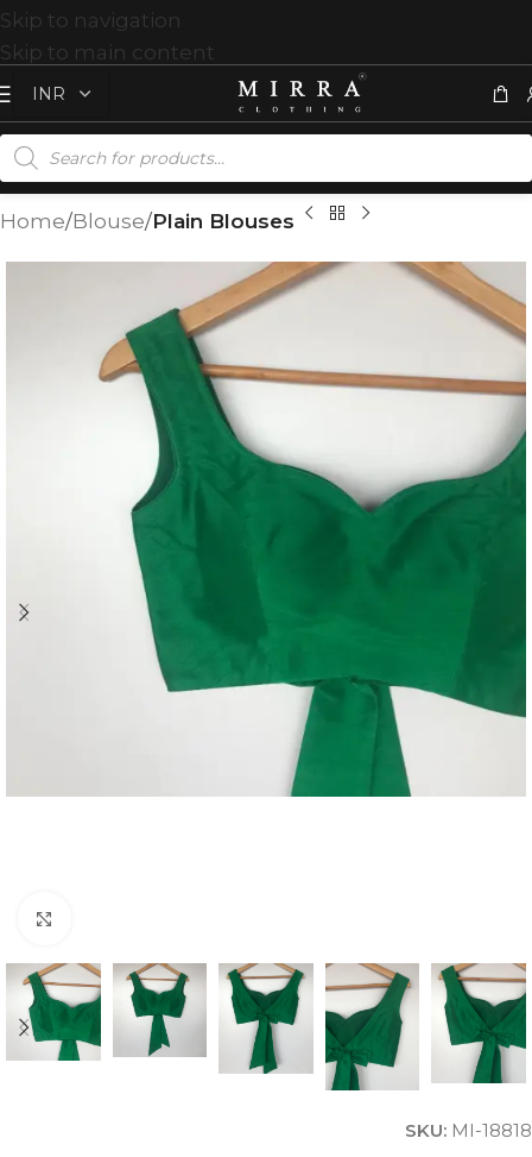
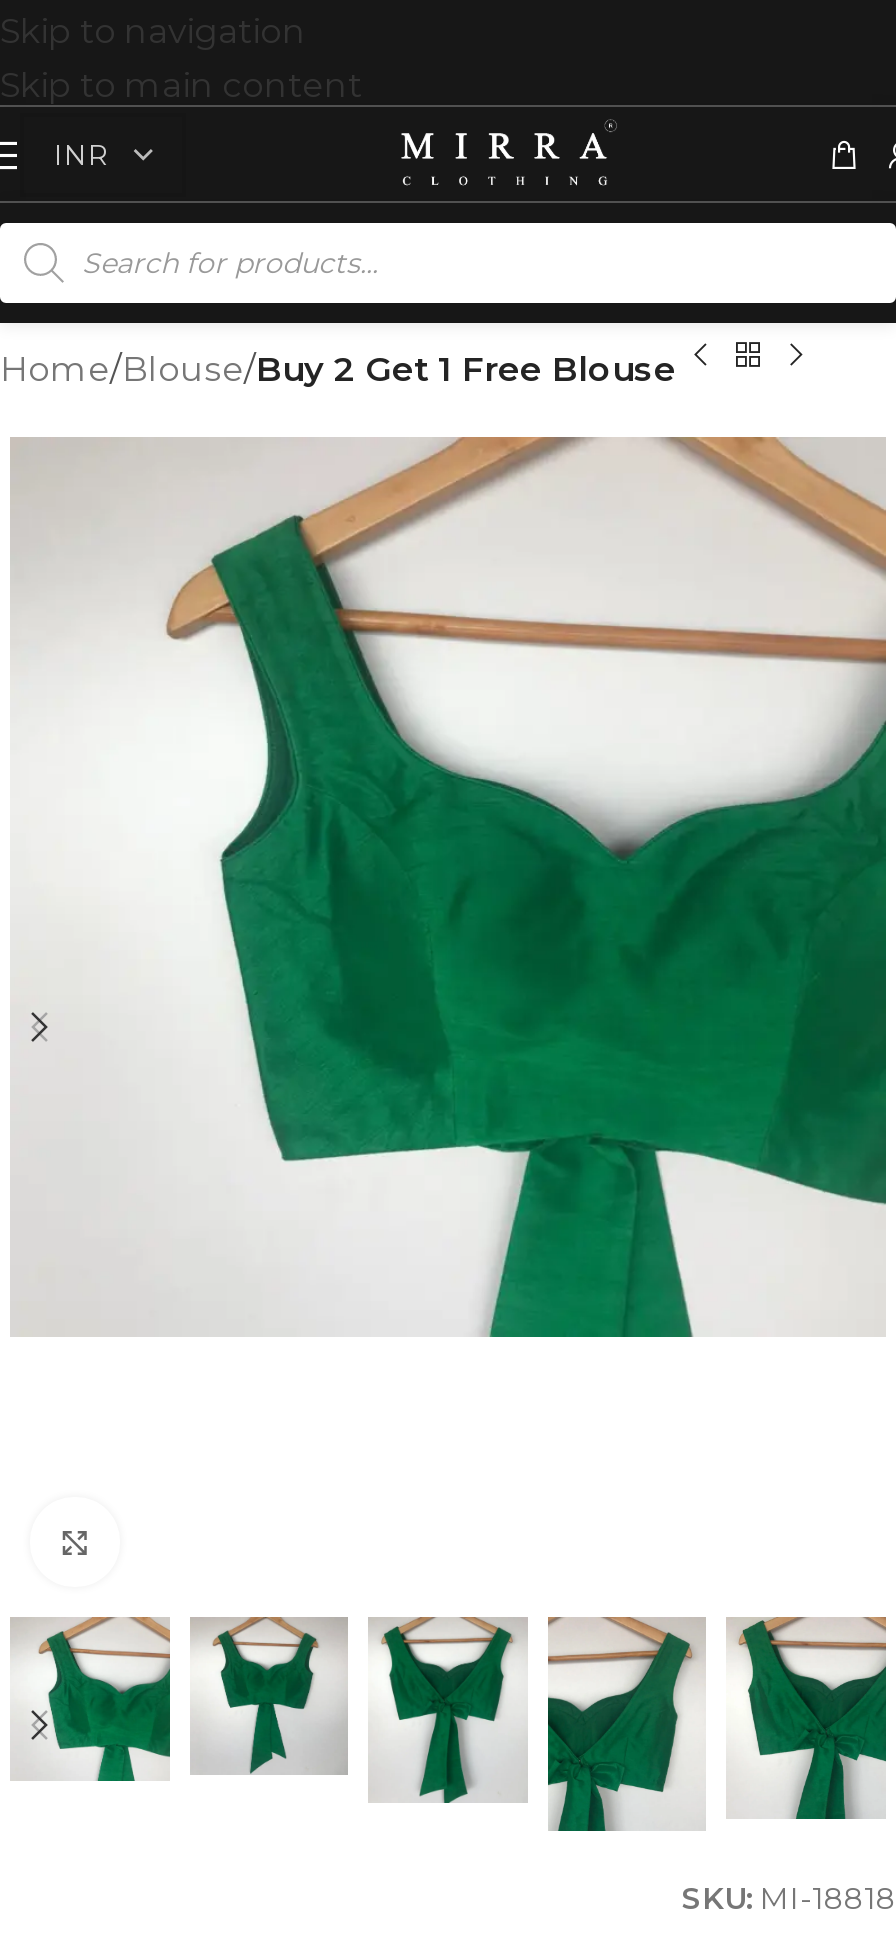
- Home Blouse Plain Blouses
+ Home Blouse Buy 2 Get 1 Free Blouse
